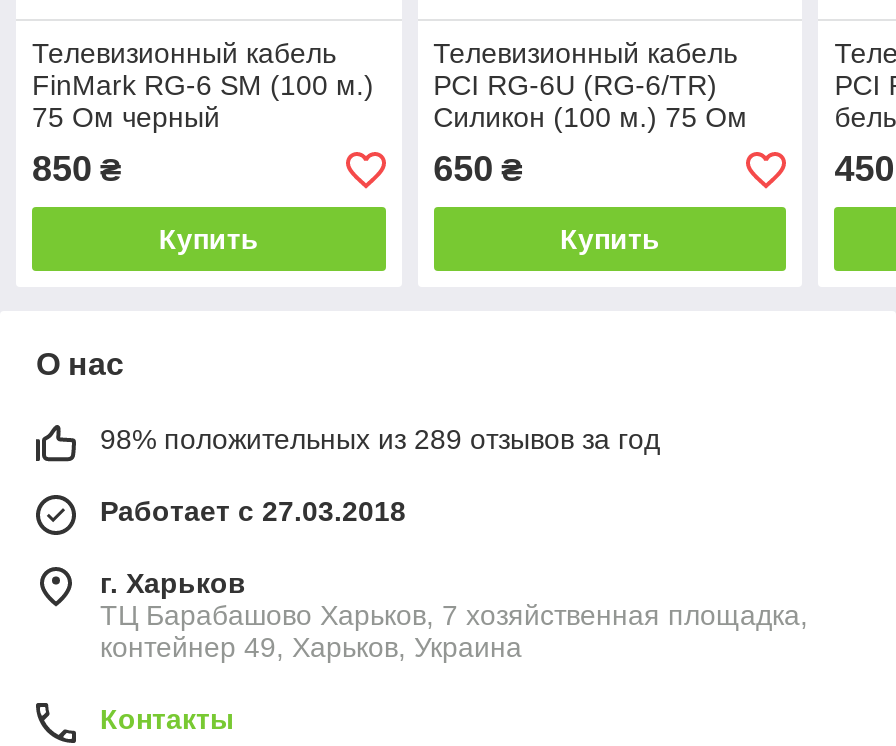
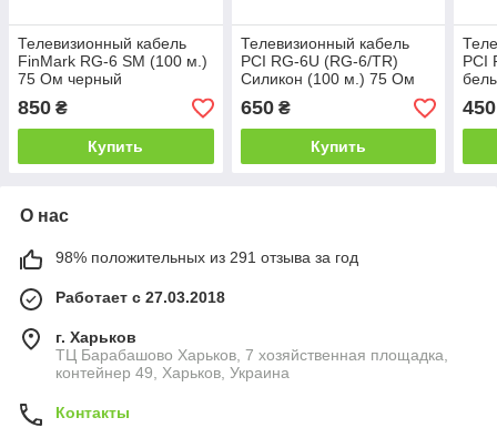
- 98% положительных из 289 отзывов за год
+ 98% положительных из 291 отзыва за год
